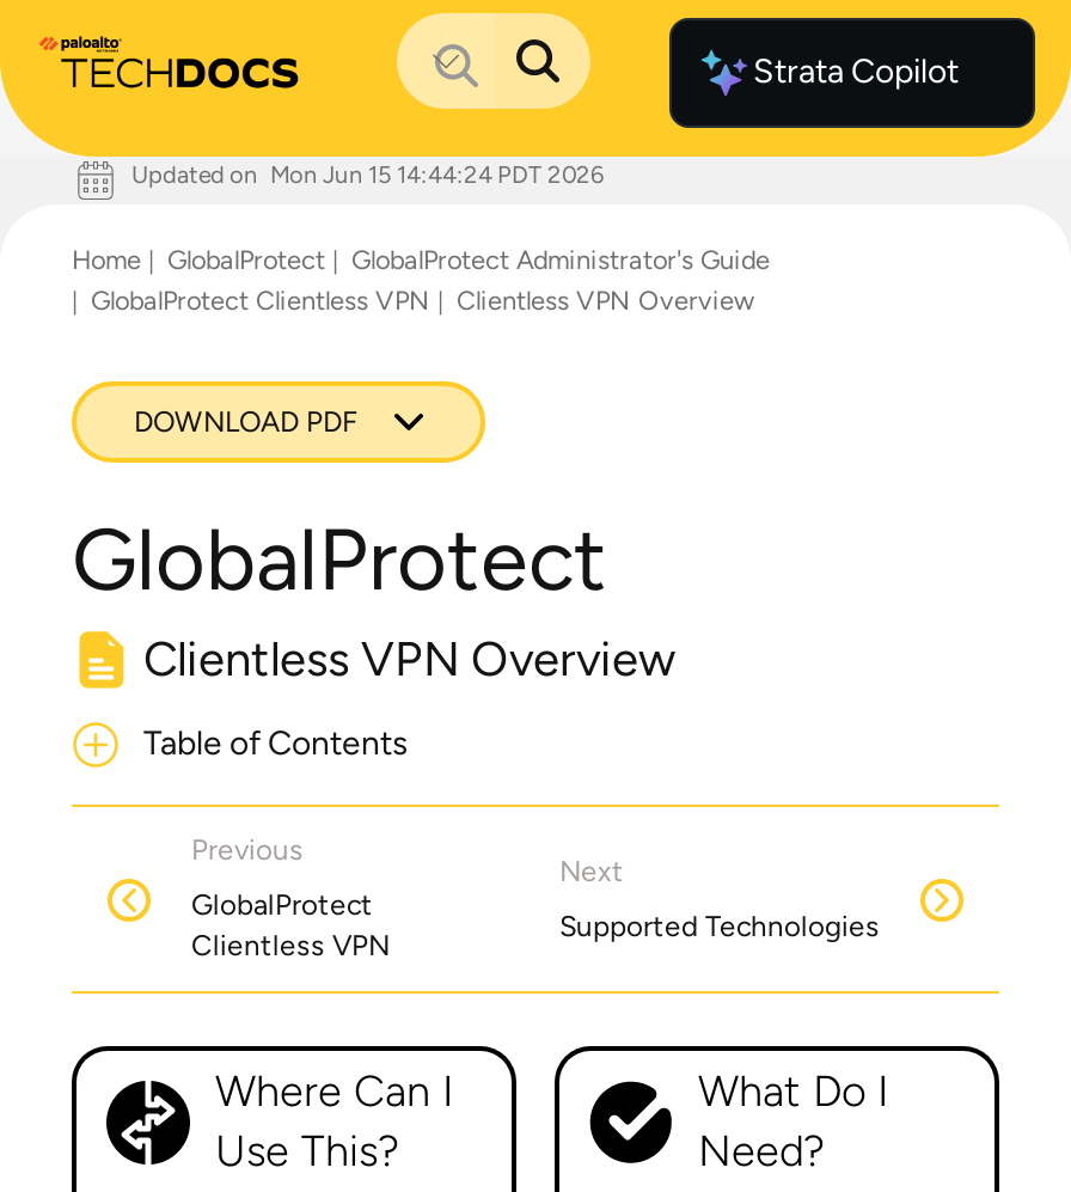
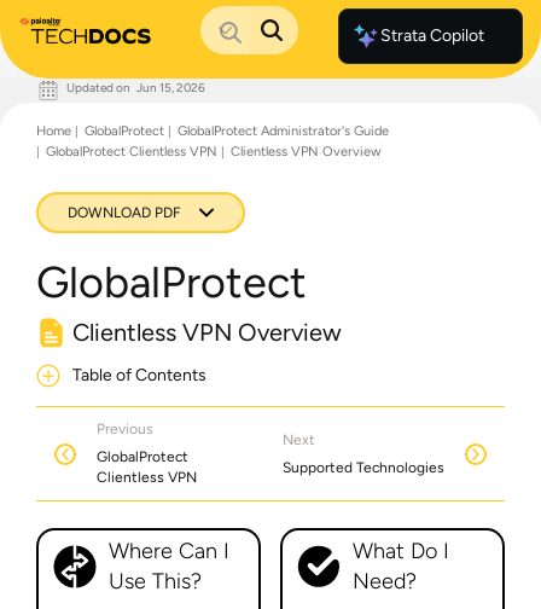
- Updated on Mon Jun 15 14:44:24 PDT 2026
+ Updated on Jun 15, 2026
